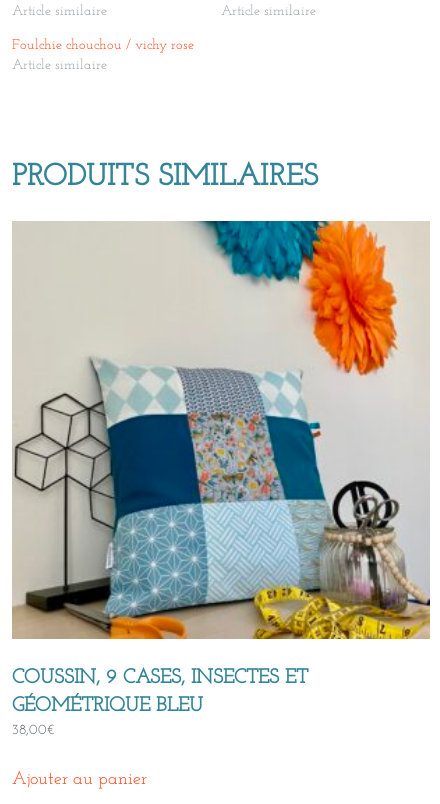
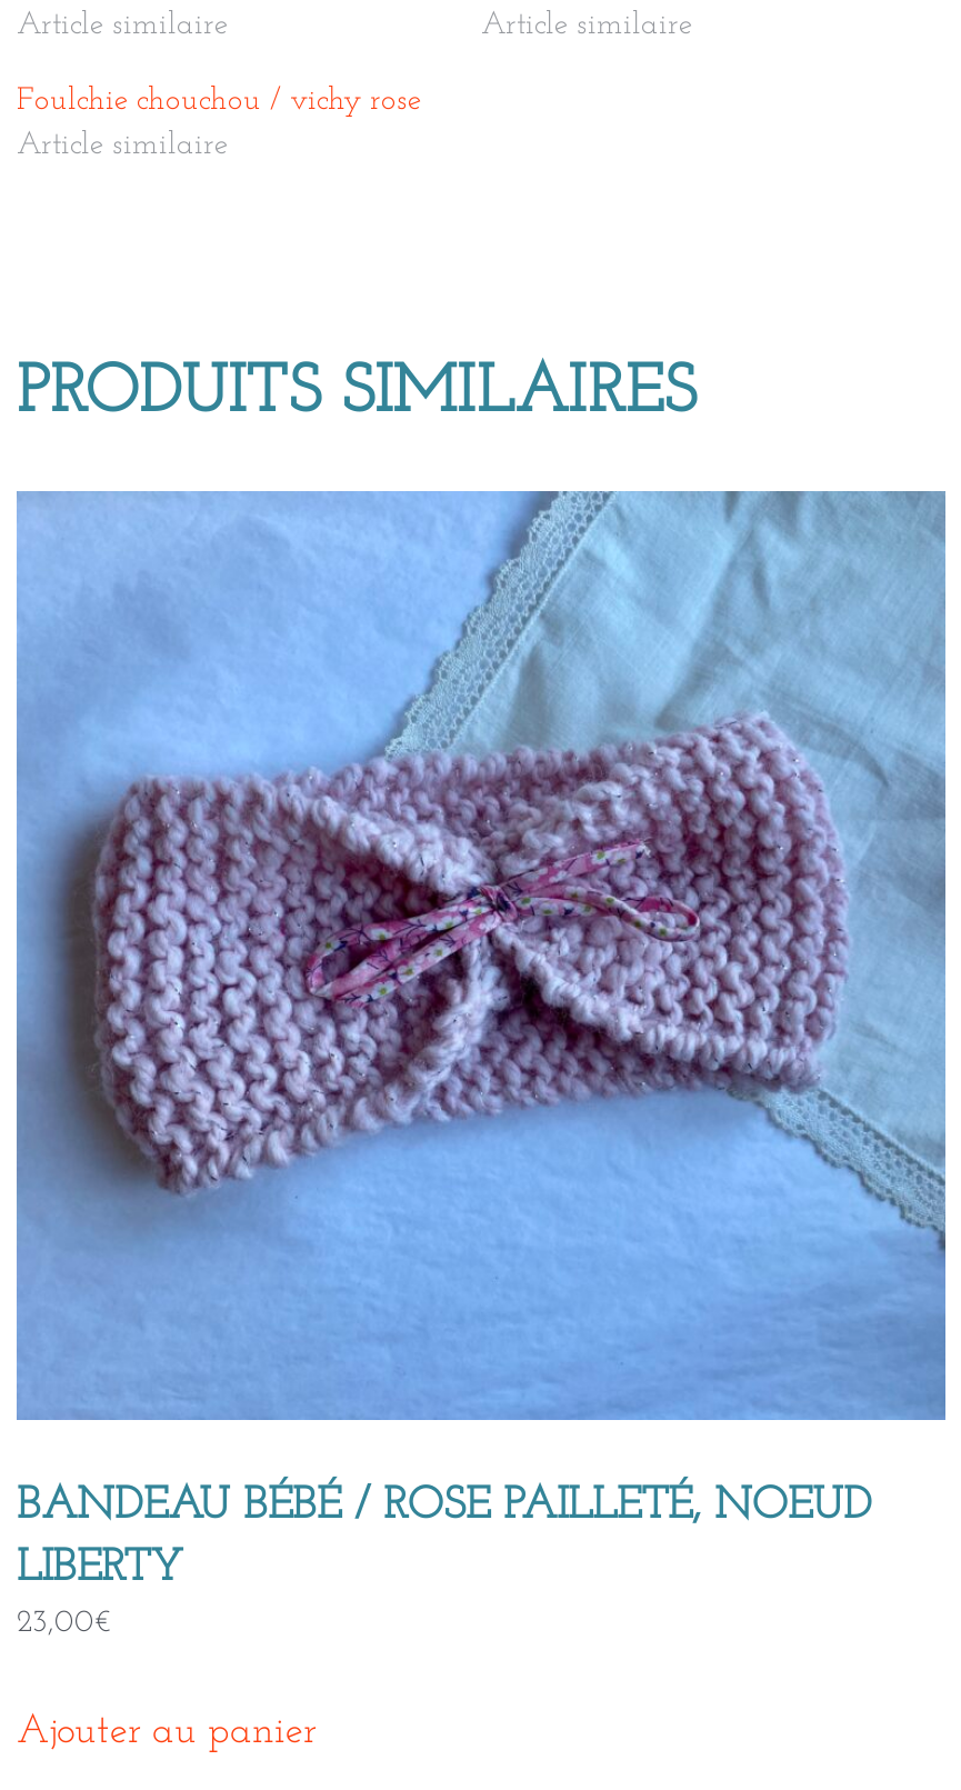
- [image]
- COUSSIN, 9 CASES, INSECTES ET
- GÉOMÉTRIQUE BLEU
- 38,00€
+ [image]
+ BANDEAU BÉBÉ / ROSE PAILLETÉ, NOEUD
+ LIBERTY
+ 23,00€
